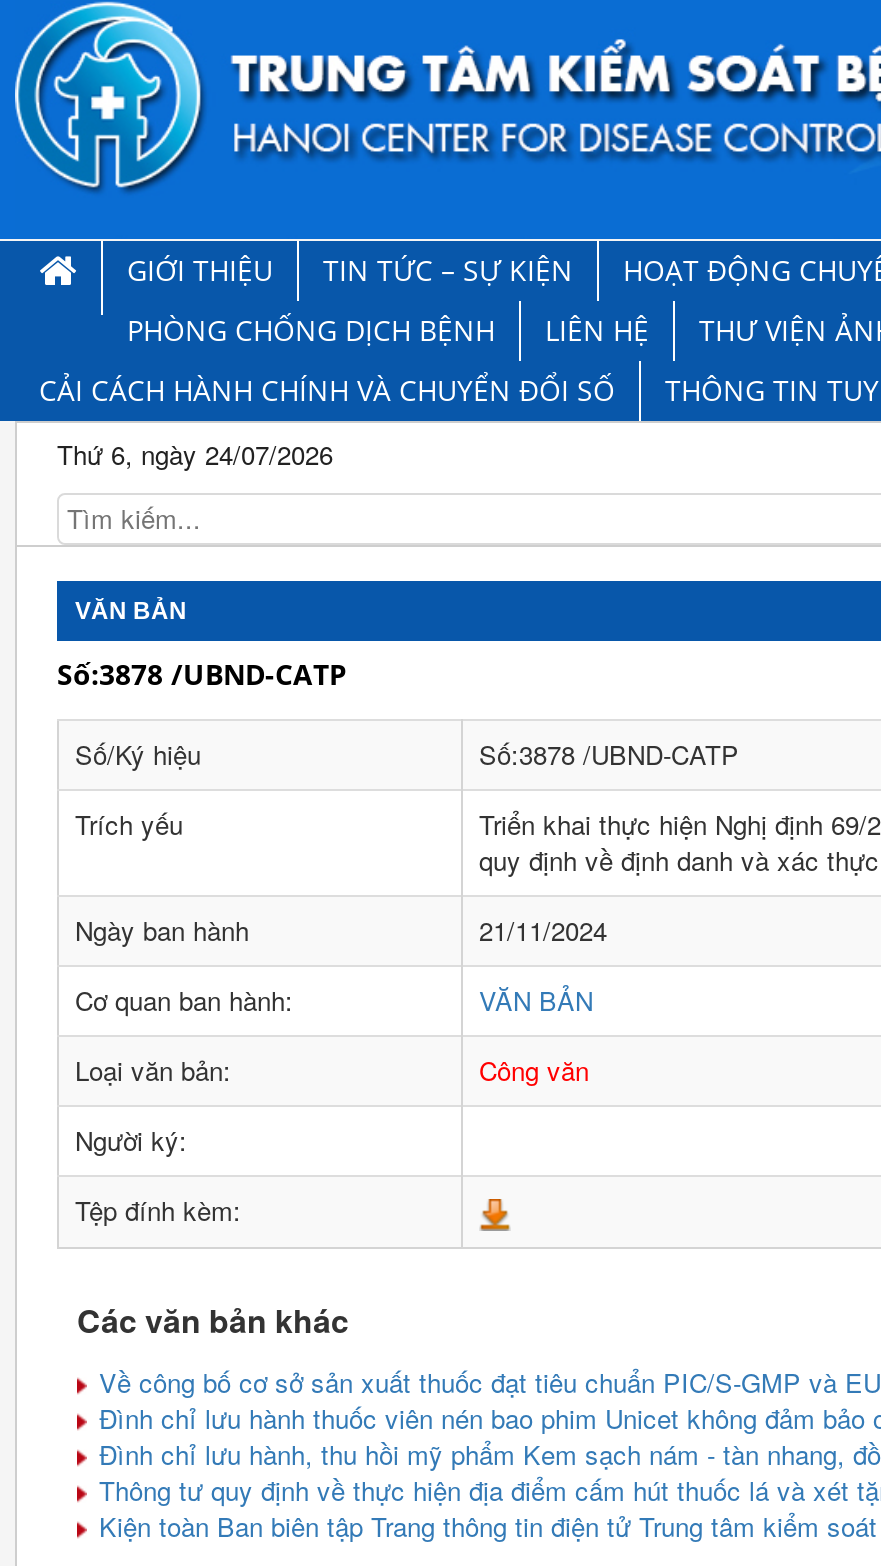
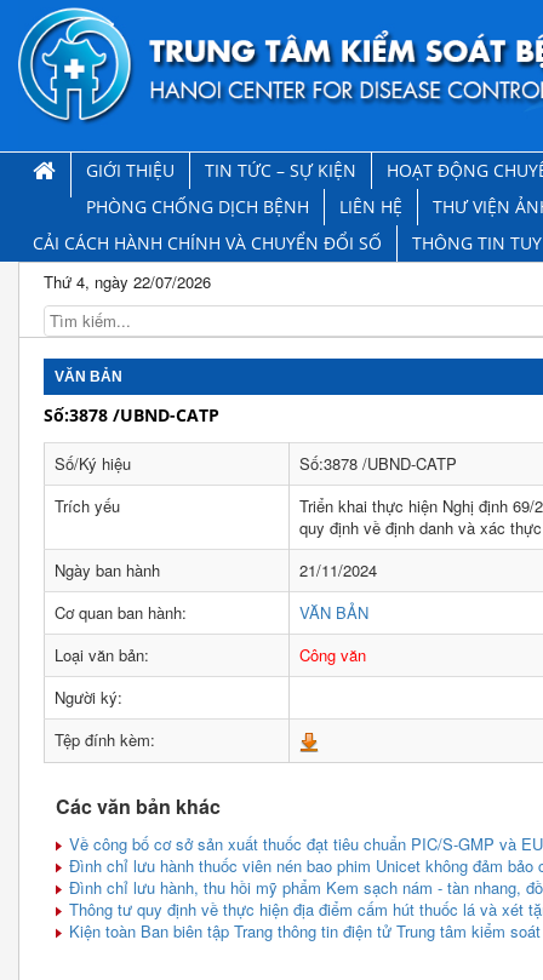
- Thứ 6, ngày 24/07/2026
+ Thứ 4, ngày 22/07/2026
